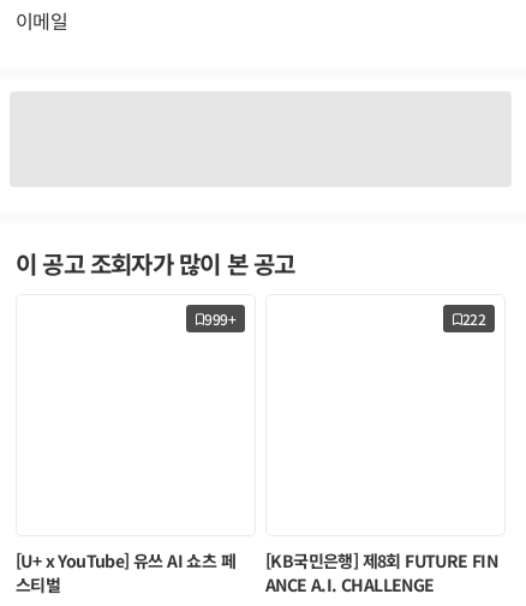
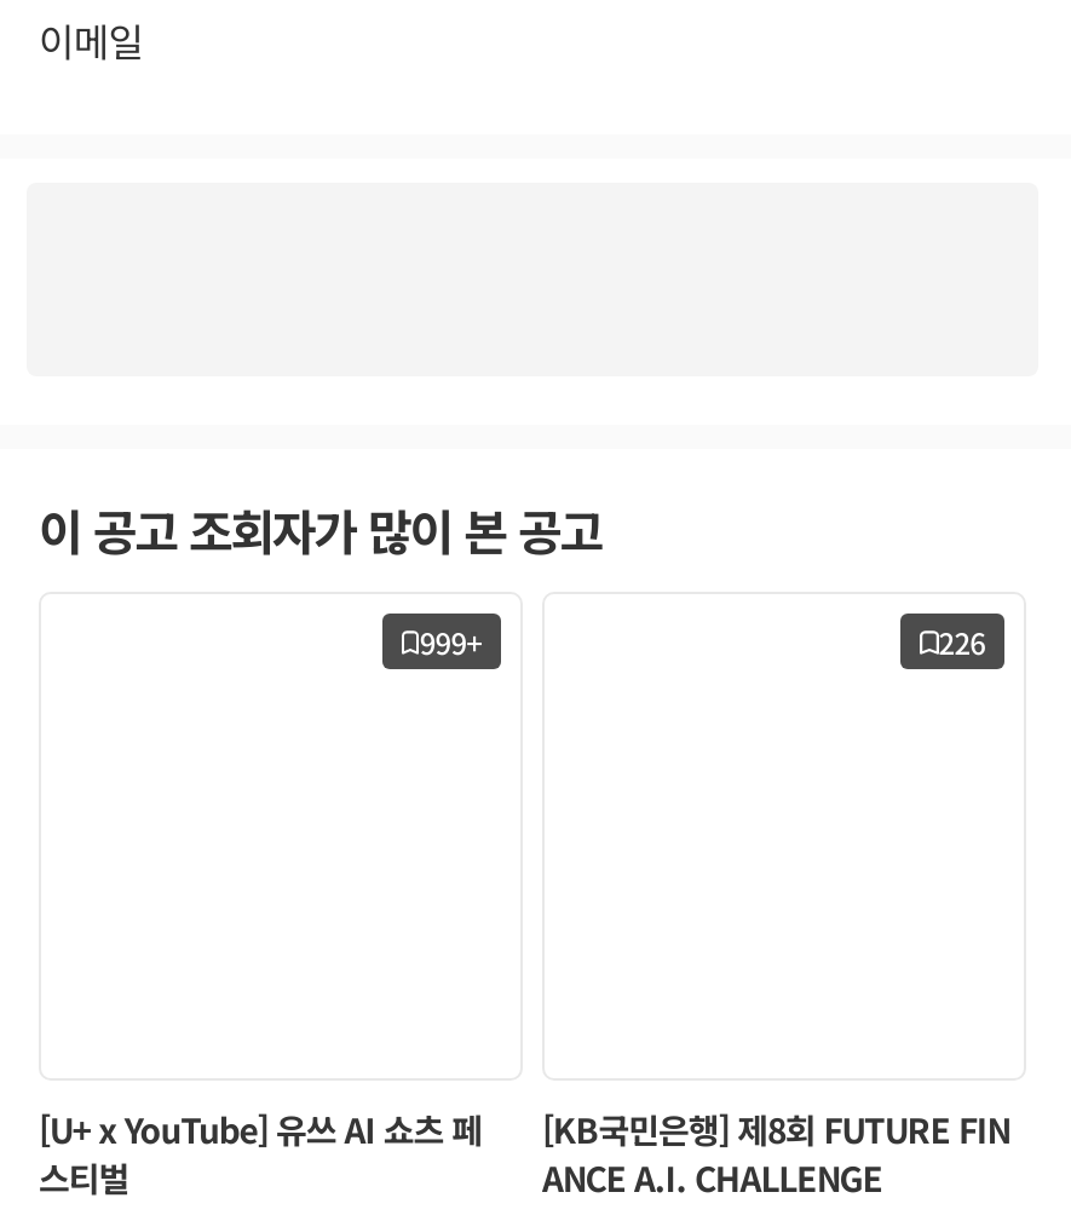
- 222
+ 226
